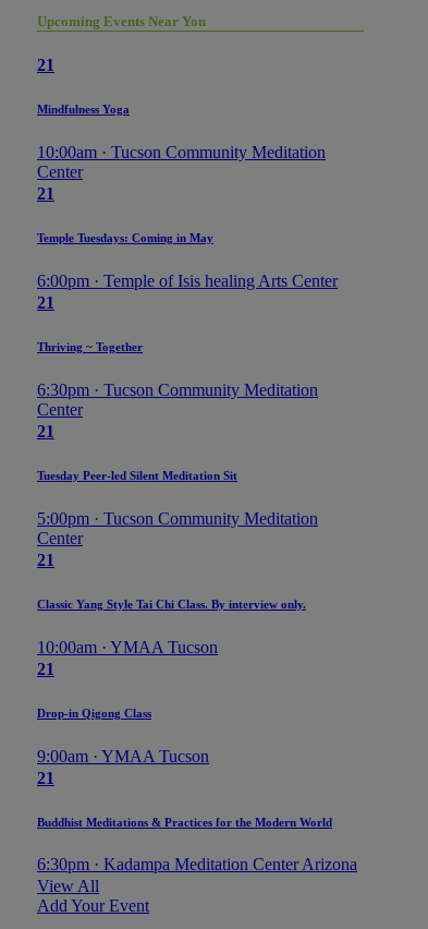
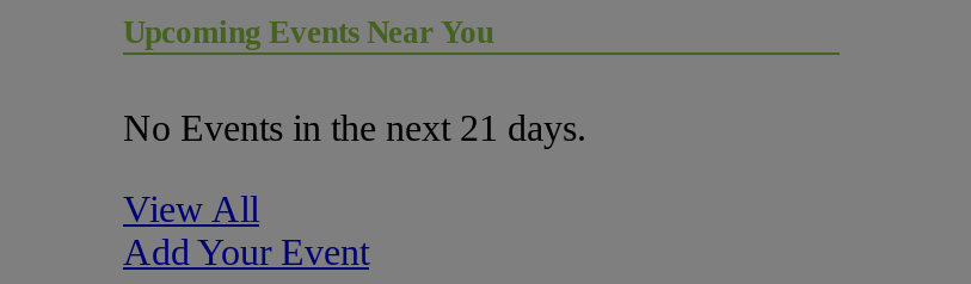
- 21
- Mindfulness Yoga
- 10:00am · Tucson Community Meditation
- Center
- 21
- Temple Tuesdays: Coming in May
- 6:00pm · Temple of Isis healing Arts Center
- 21
- Thriving ~ Together
- 6:30pm · Tucson Community Meditation
- Center
- 21
- Tuesday Peer-led Silent Meditation Sit
- 5:00pm · Tucson Community Meditation
- Center
- 21
- Classic Yang Style Tai Chi Class. By interview only.
- 10:00am · YMAA Tucson
- 21
- Drop-in Qigong Class
- 9:00am · YMAA Tucson
- 21
- Buddhist Meditations & Practices for the Modern World
- 6:30pm · Kadampa Meditation Center Arizona
+ No Events in the next 21 days.
